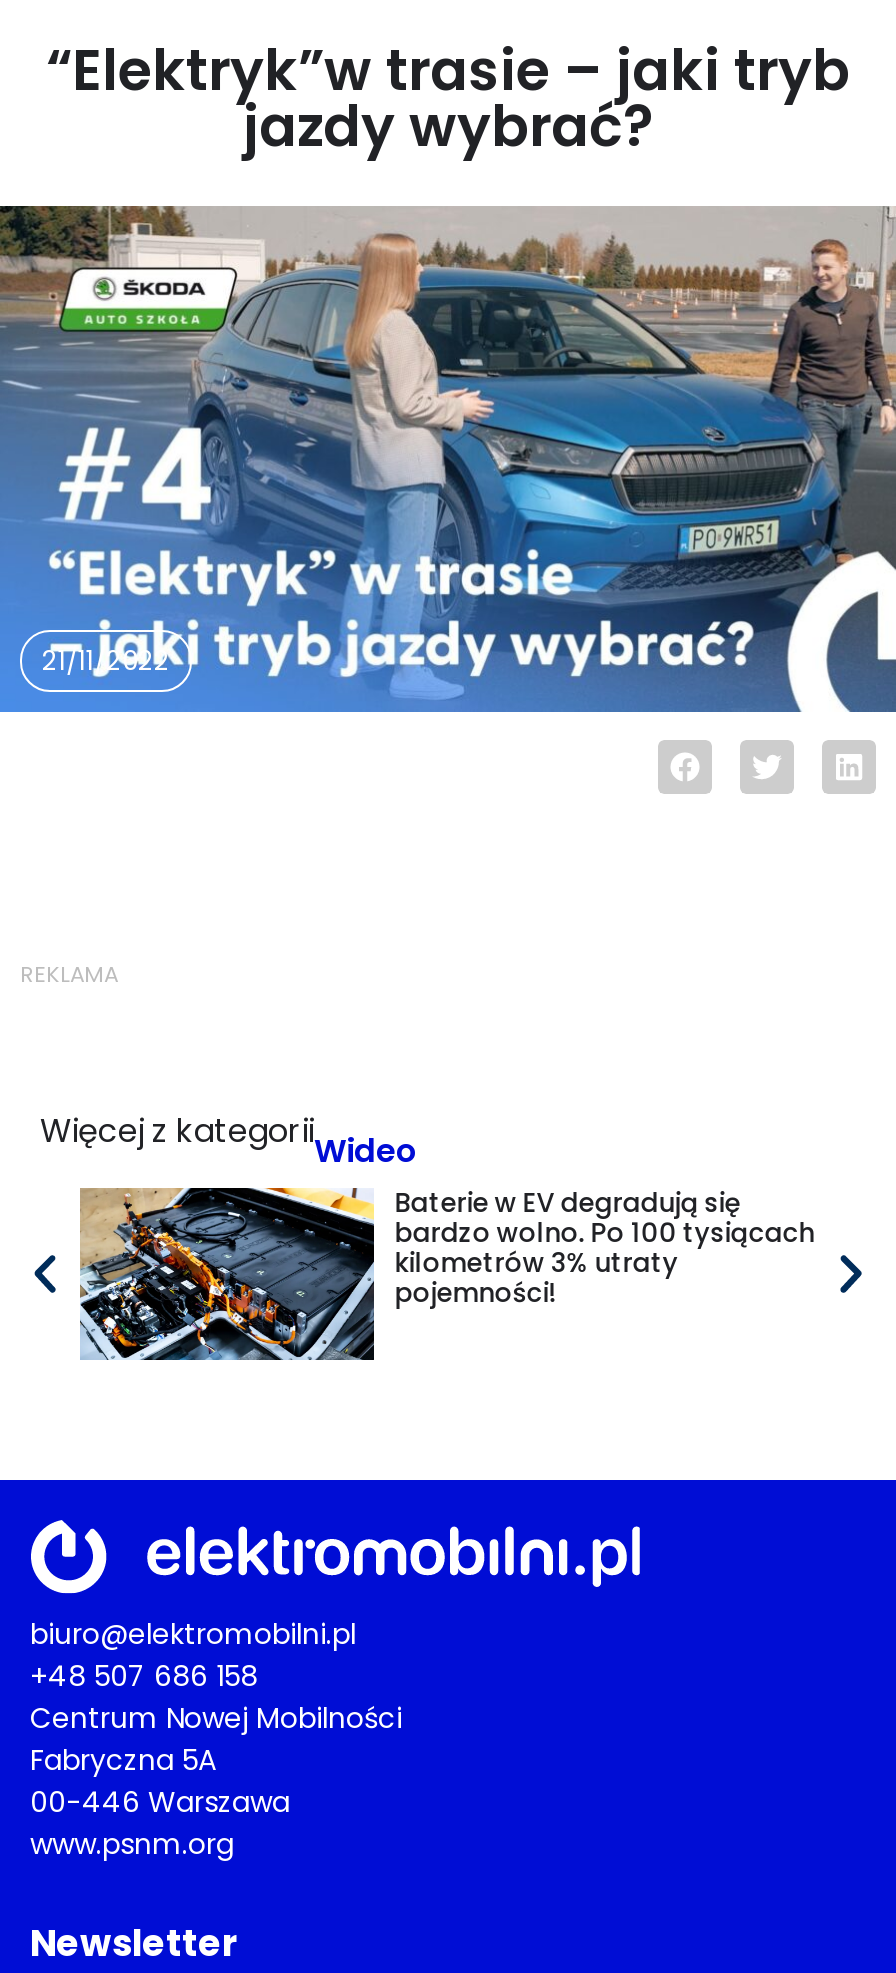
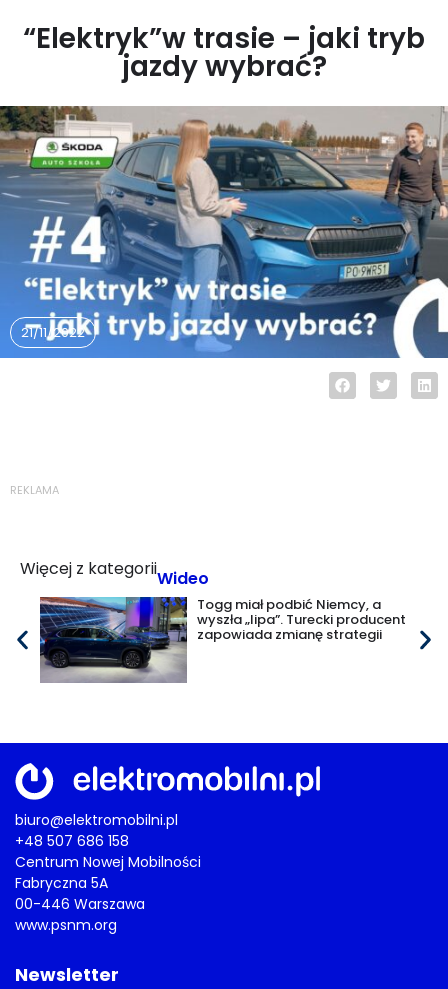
- [image]
- Baterie w EV degradują się
- bardzo wolno. Po 100 tysiącach
- kilometrów 3% utraty
- pojemności!
+ [image]
+ Togg miał podbić Niemcy, a
+ wyszła „lipa”. Turecki producent
+ zapowiada zmianę strategii
